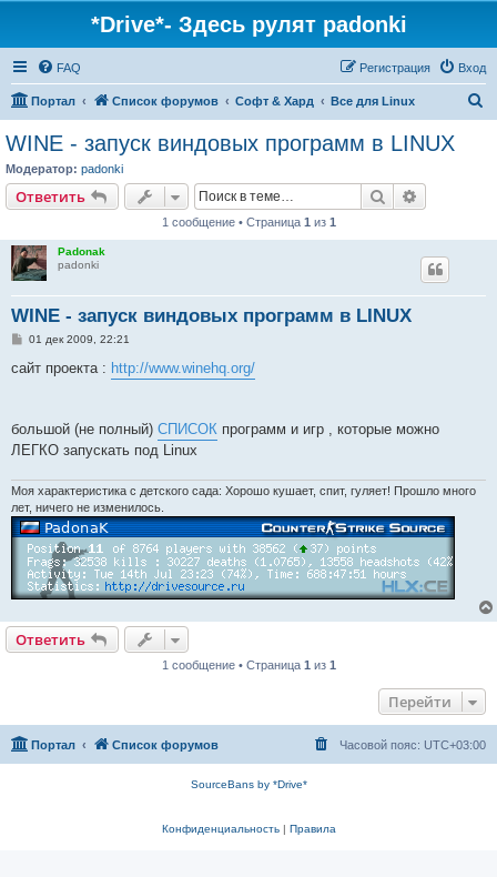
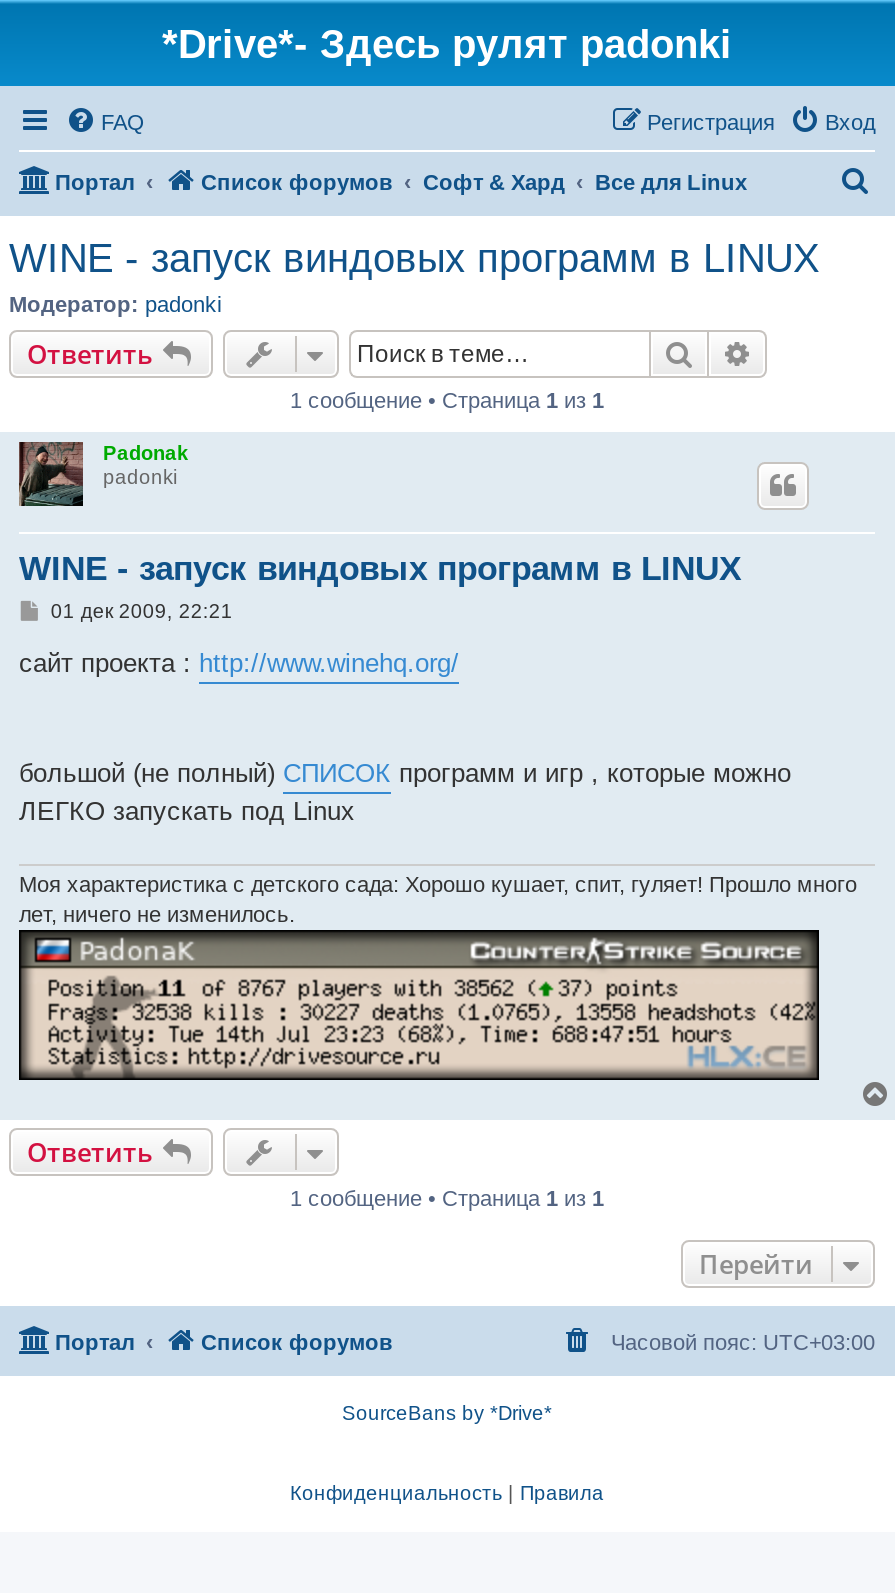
- [image]
+ [image]
